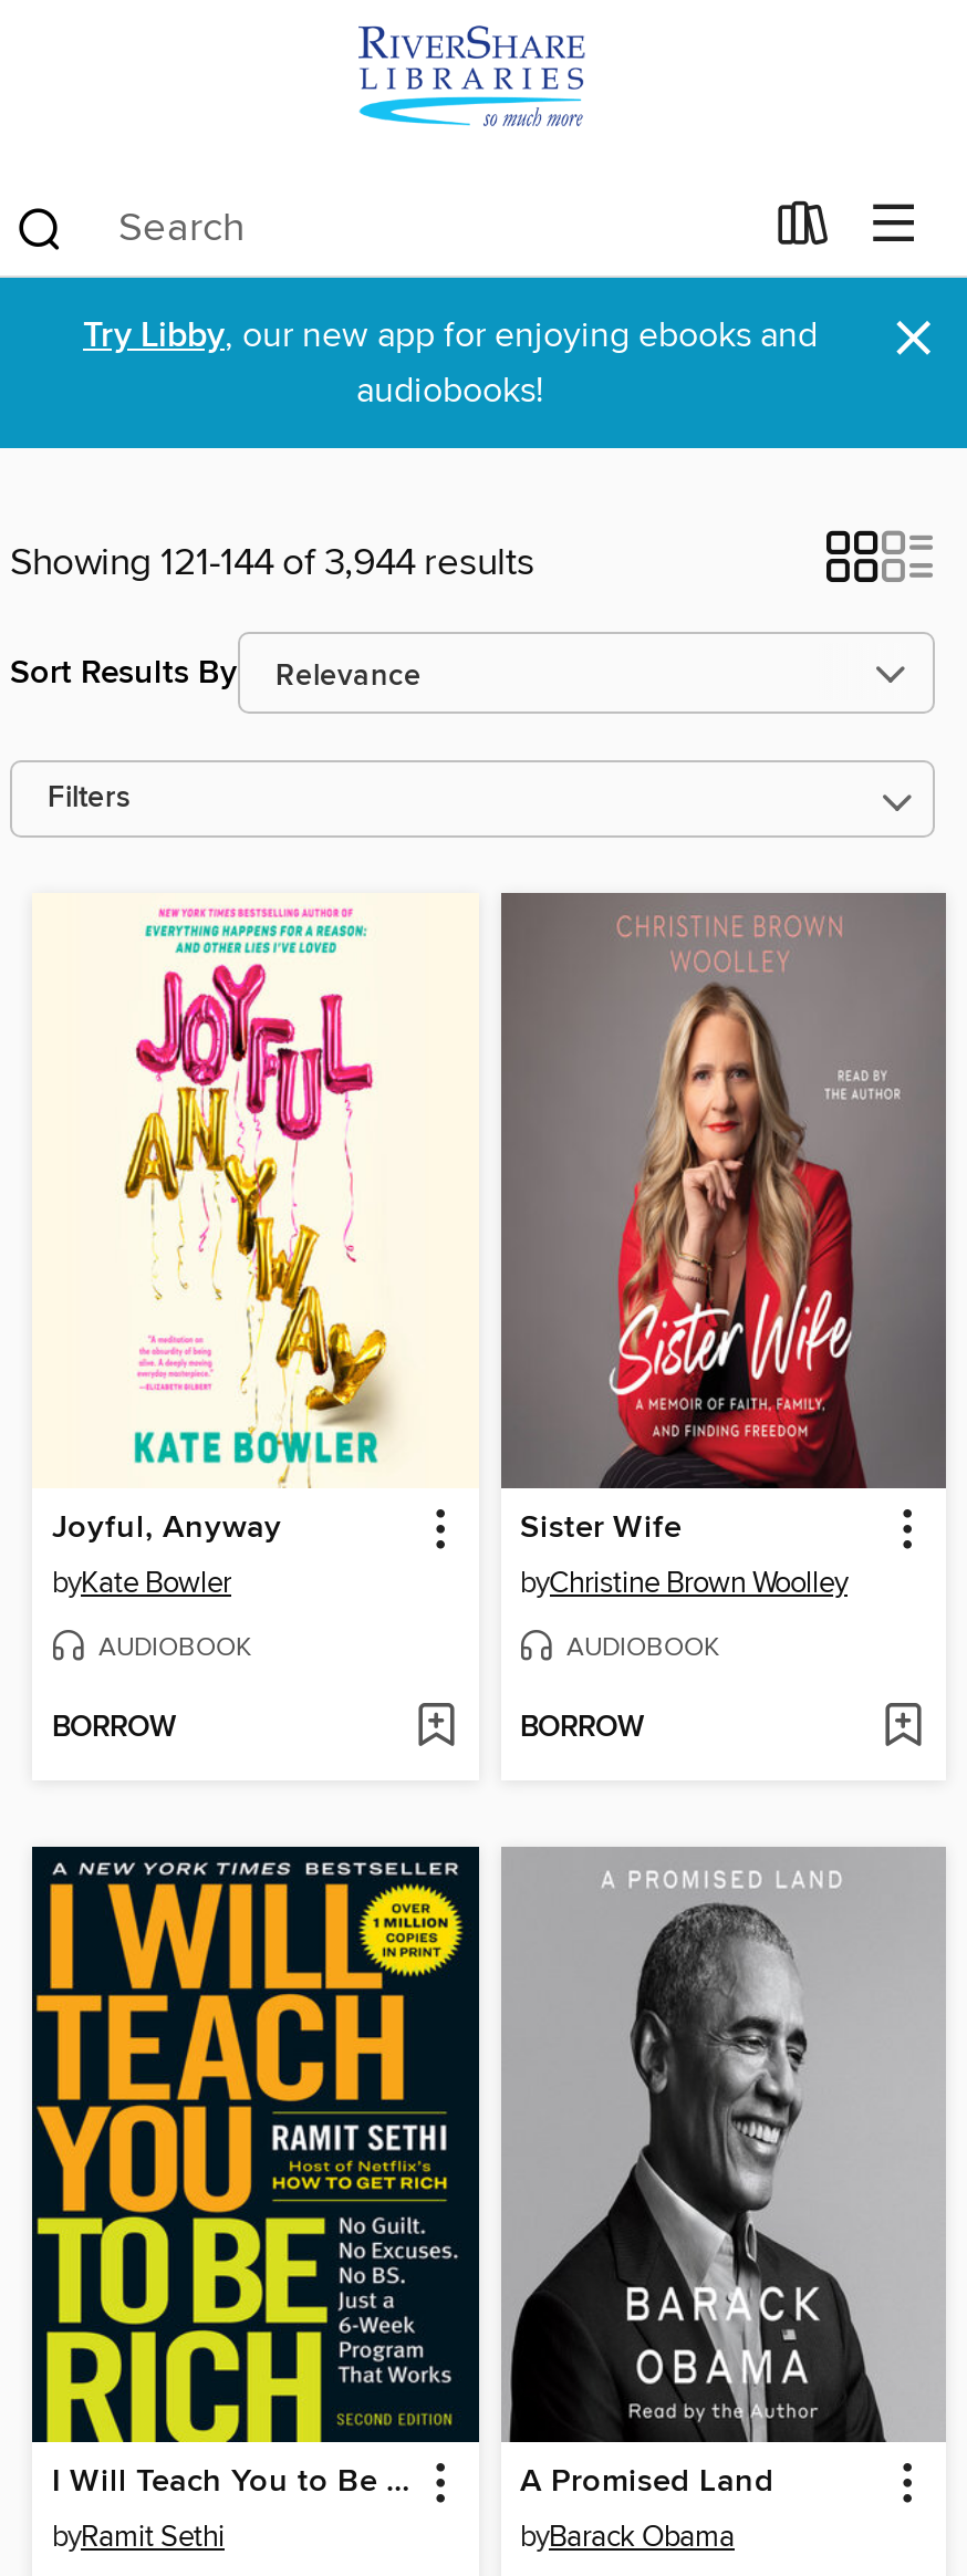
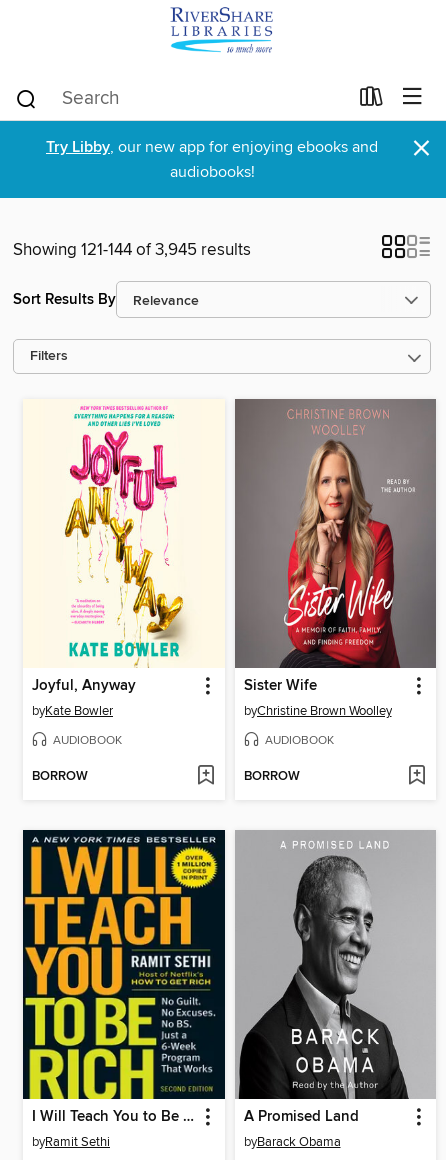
- Showing 121-144 of 3,944 results
+ Showing 121-144 of 3,945 results
